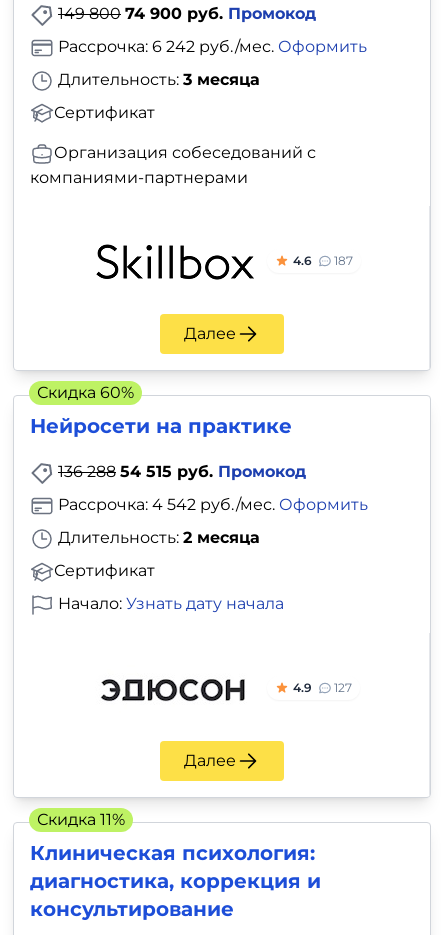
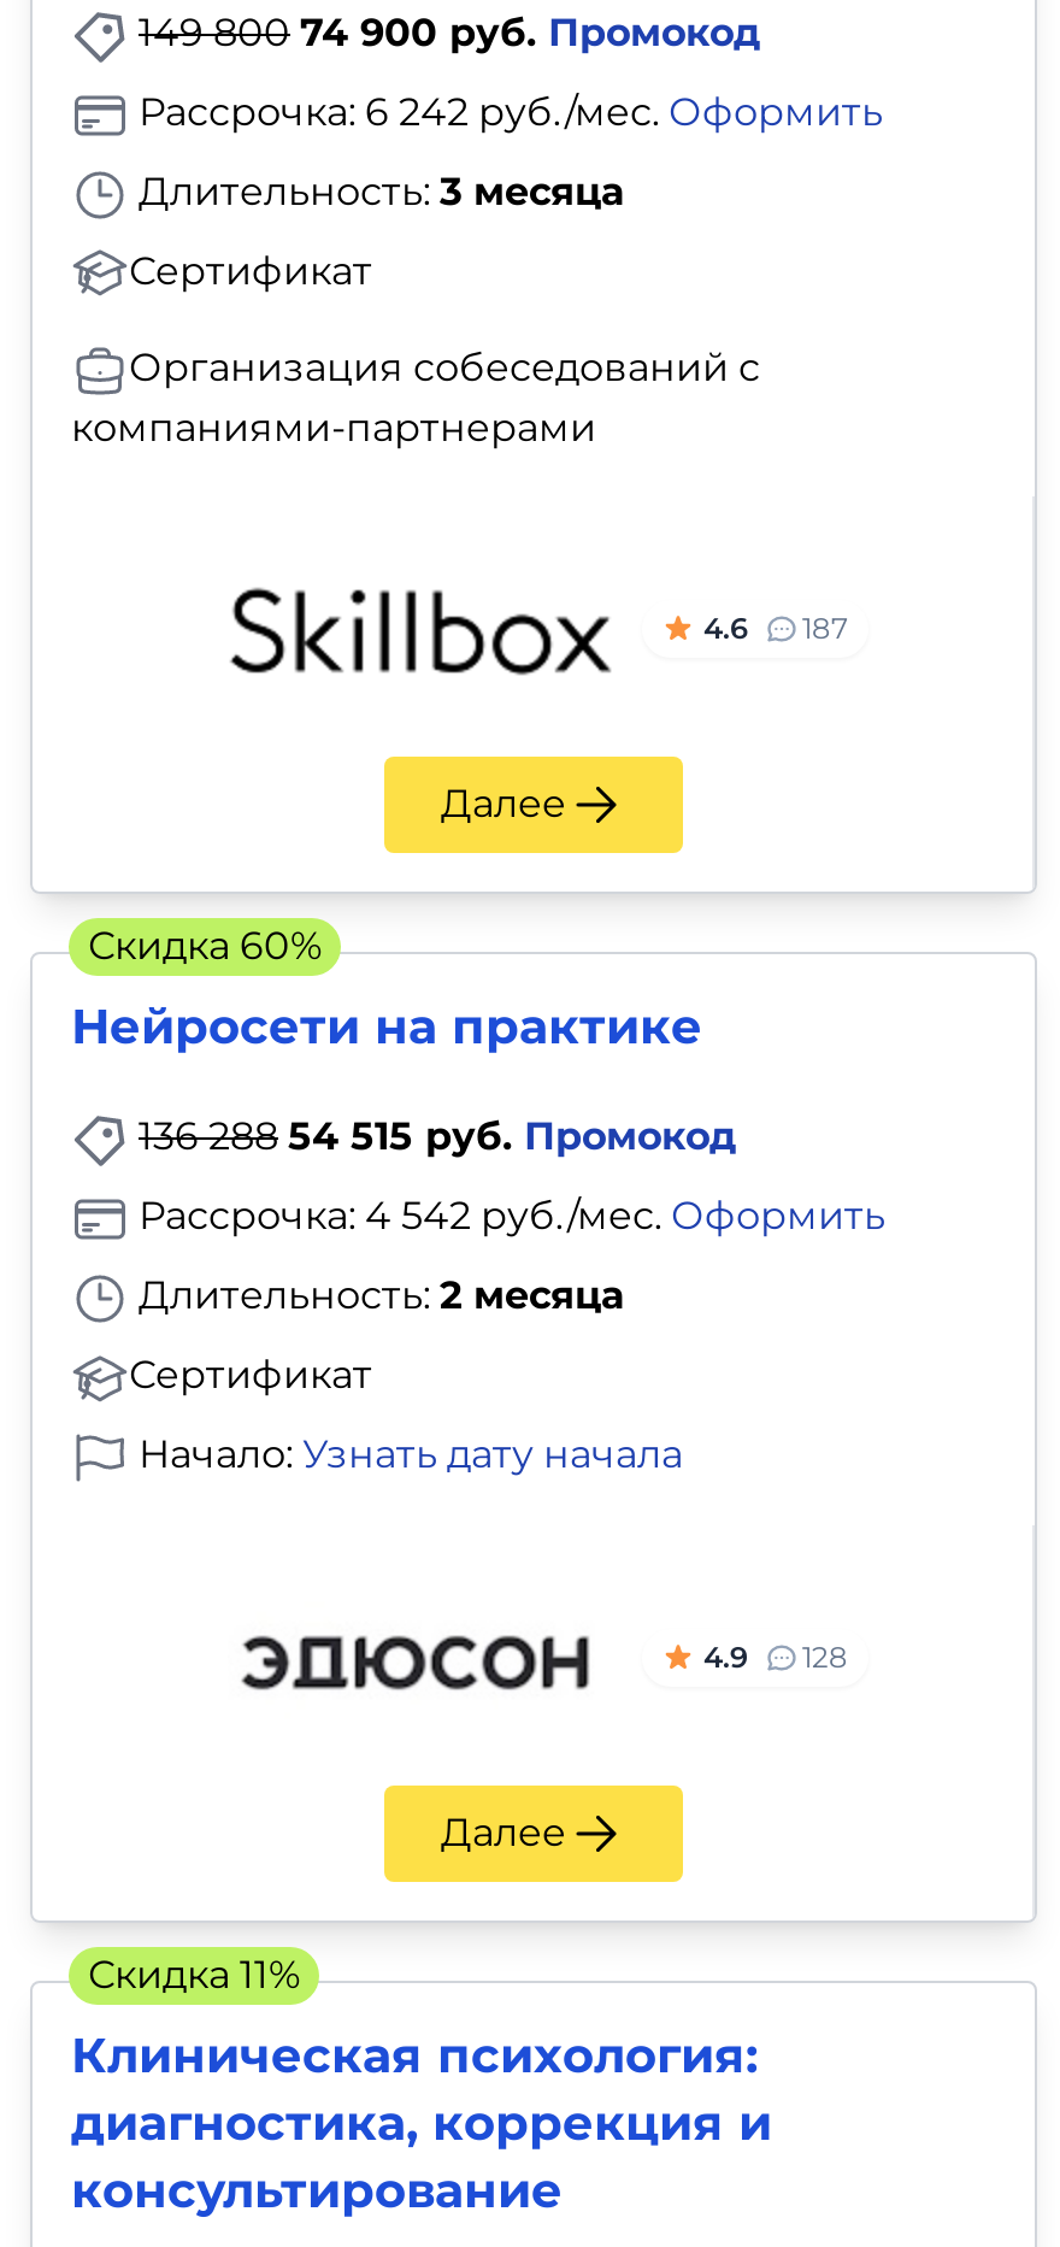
- 4.9 127
+ 4.9 128
